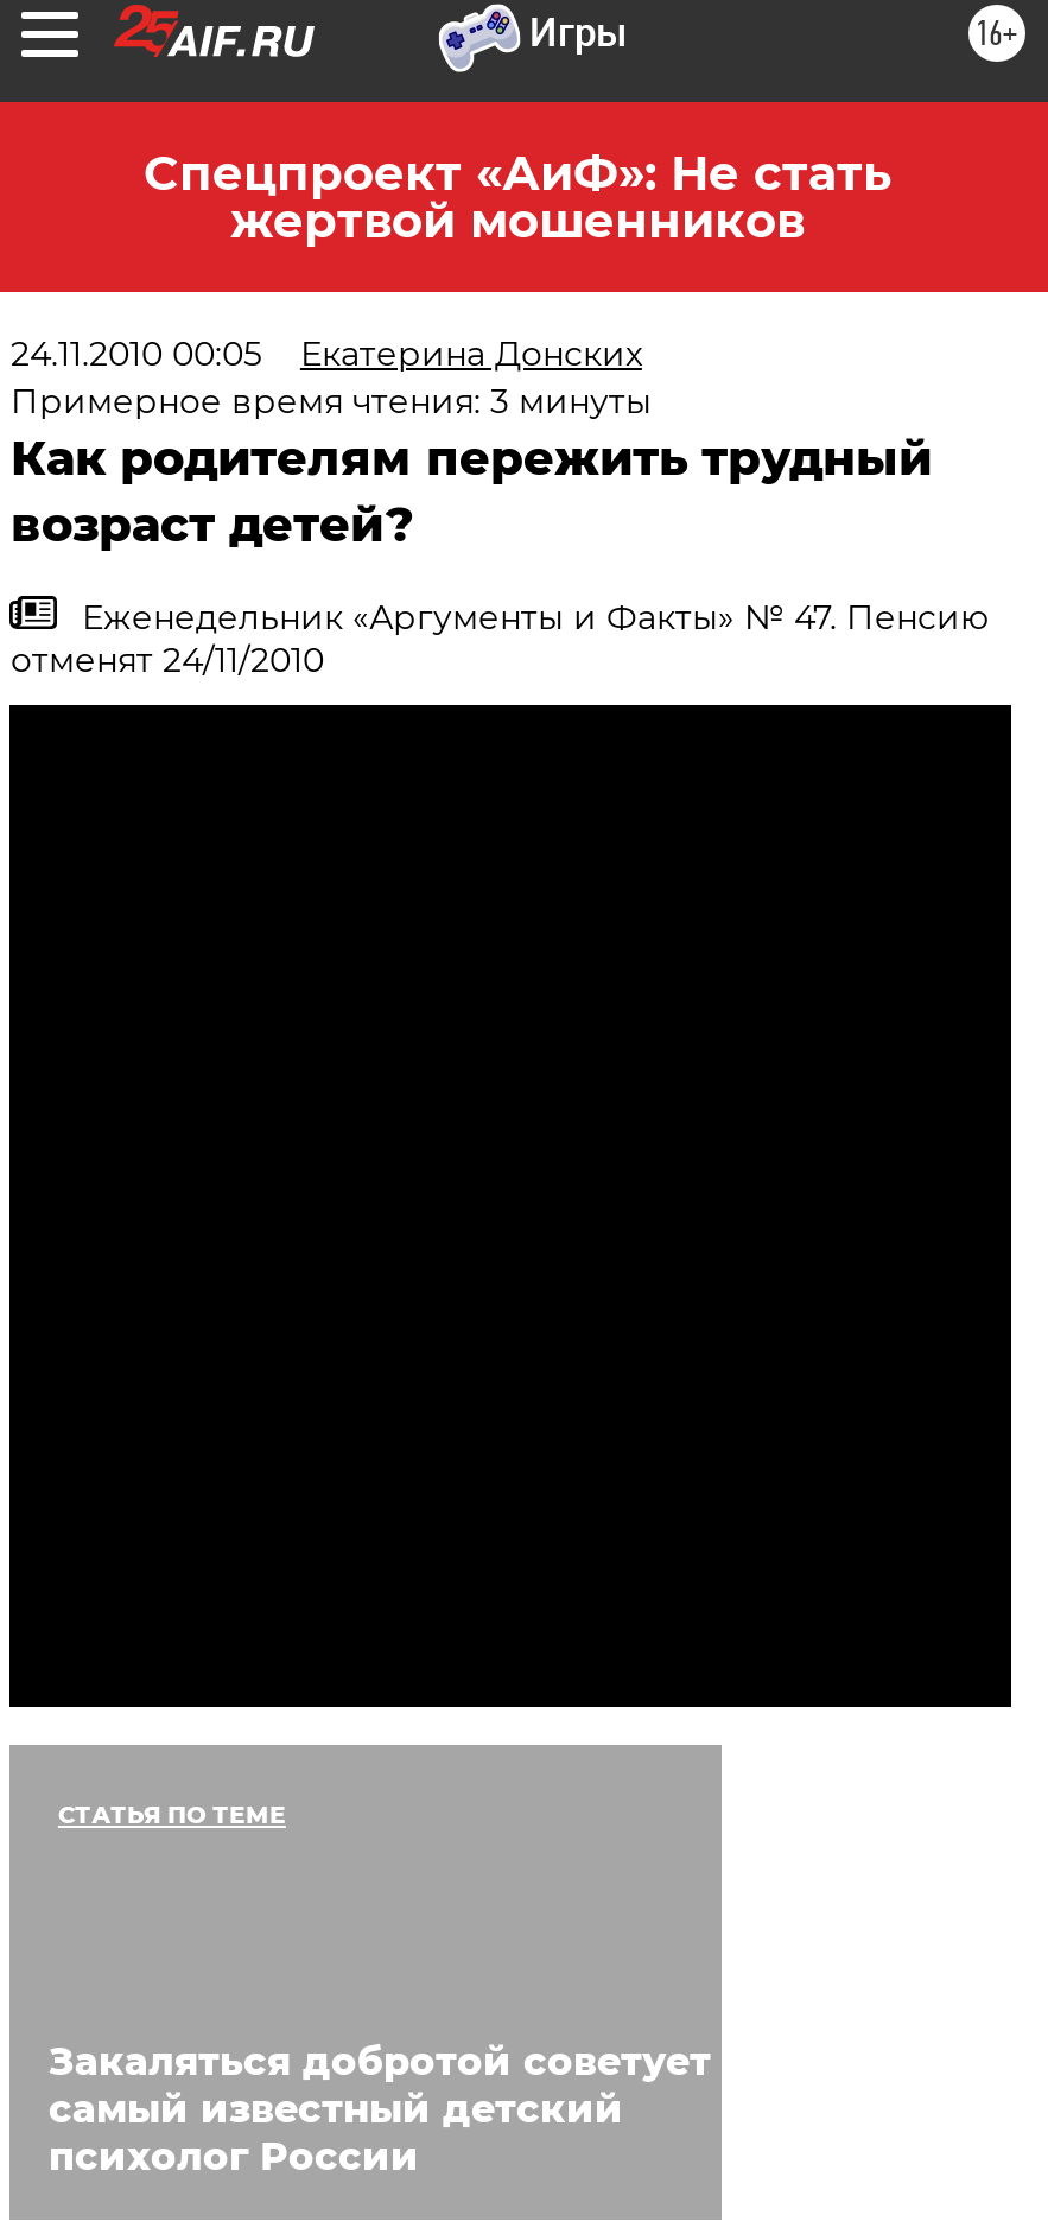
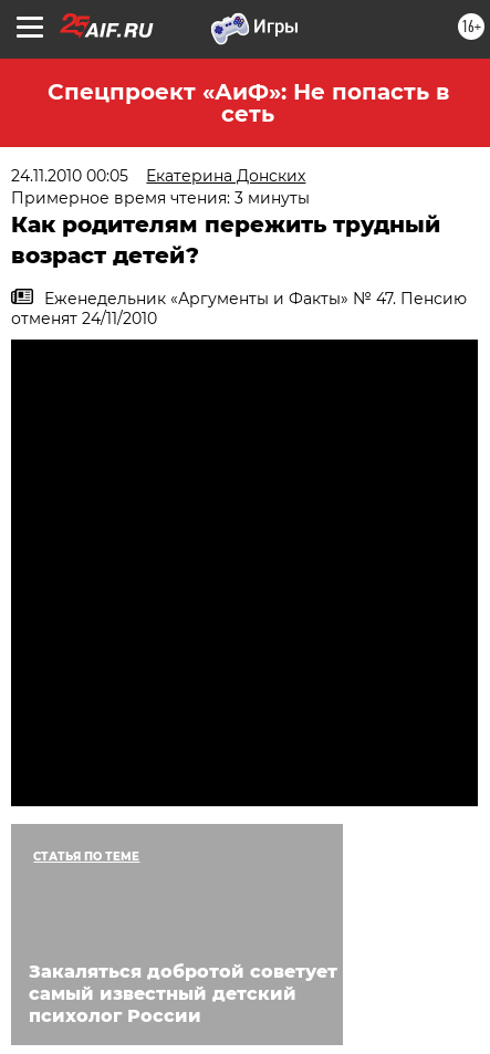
- Спецпроект «АиФ»: Не стать
- жертвой мошенников
+ Спецпроект «АиФ»: Не попасть в
+ сеть
